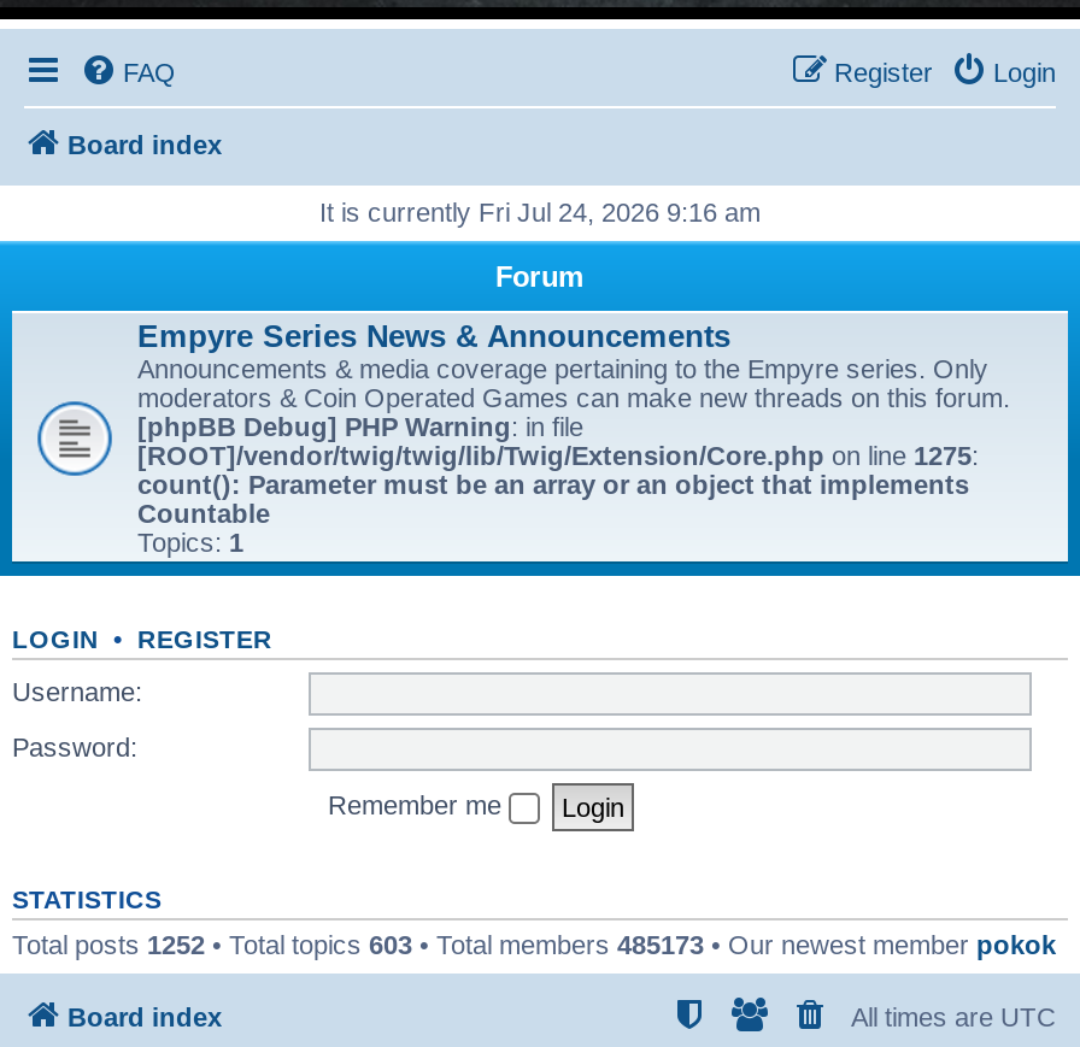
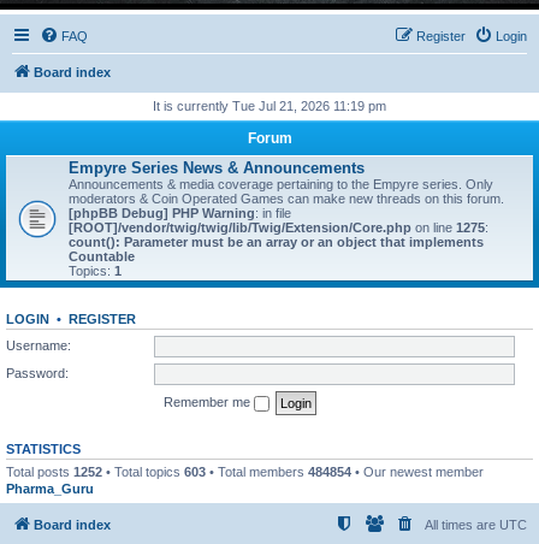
- It is currently Fri Jul 24, 2026 9:16 am
+ It is currently Tue Jul 21, 2026 11:19 pm

- Total posts 1252 • Total topics 603 • Total members 485173 • Our newest member pokok
+ Total posts 1252 • Total topics 603 • Total members 484854 • Our newest member
+ Pharma_Guru
